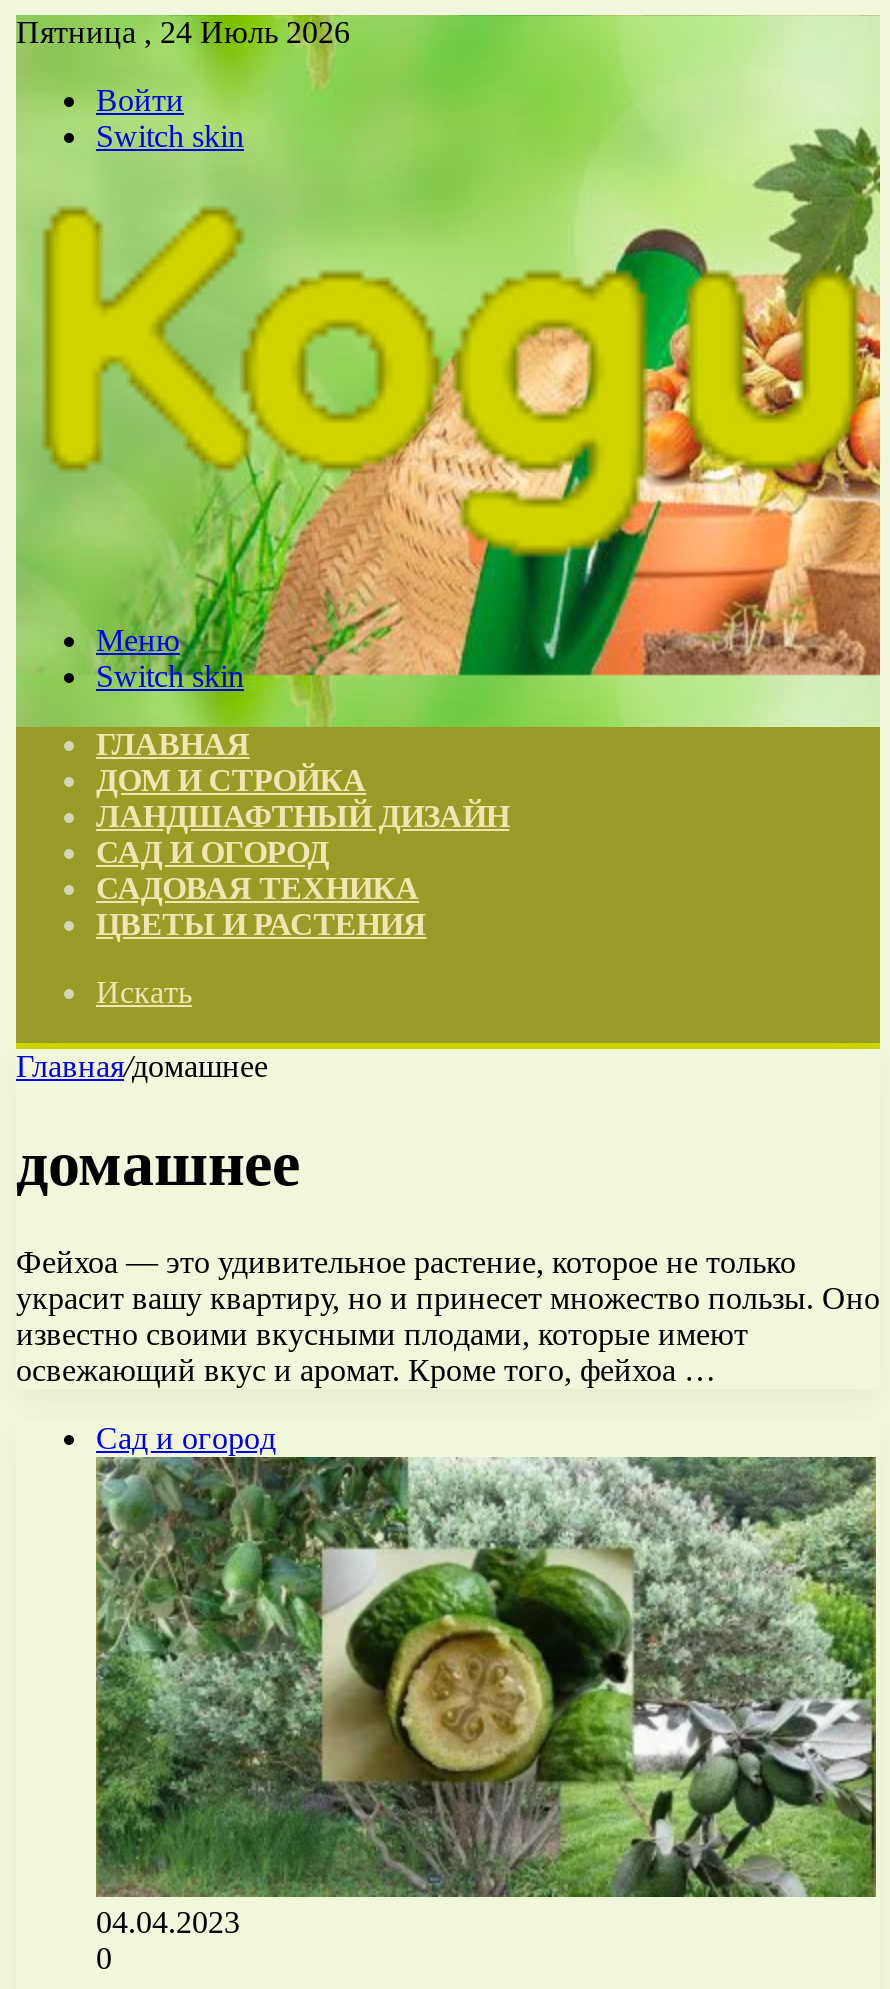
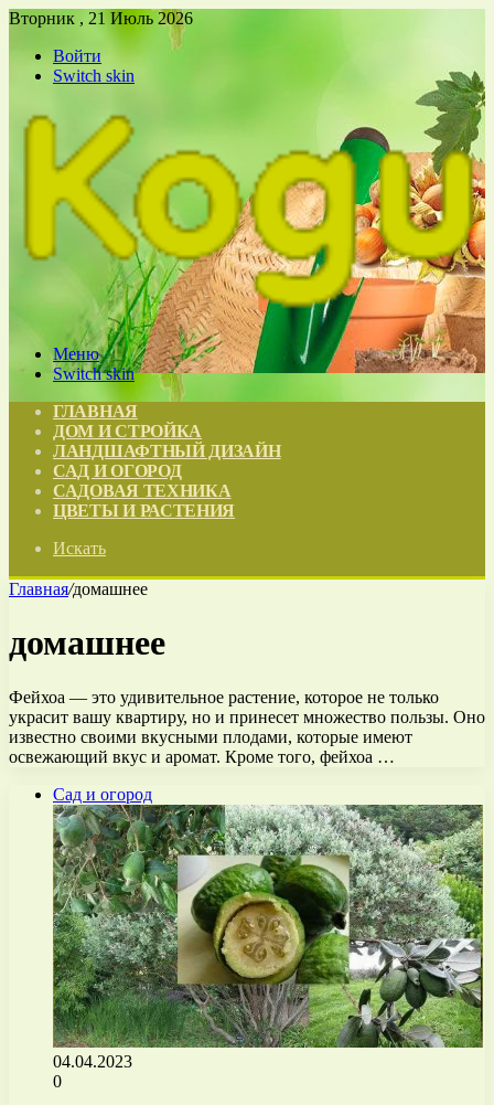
- Пятница , 24 Июль 2026
+ Вторник , 21 Июль 2026
